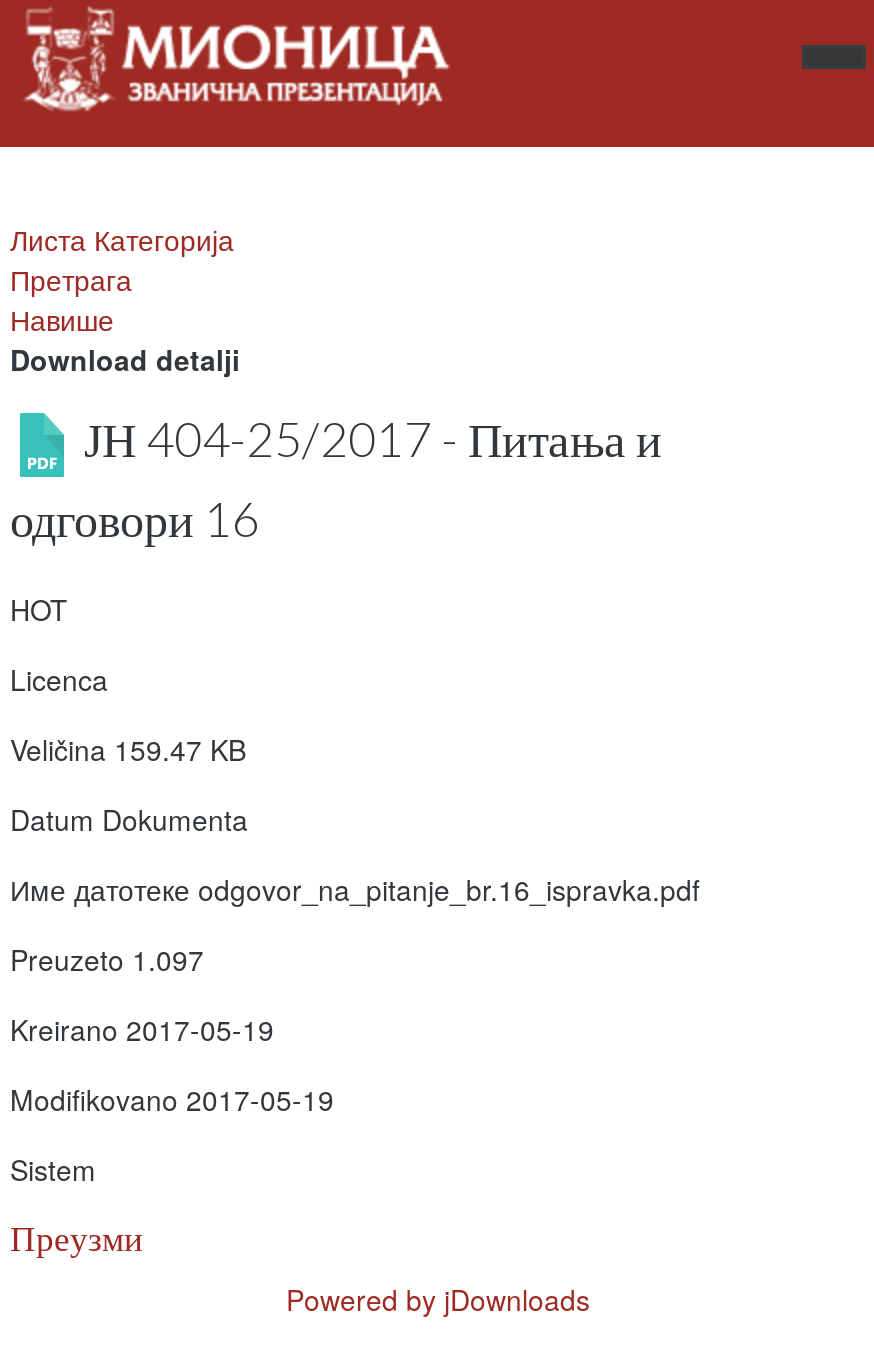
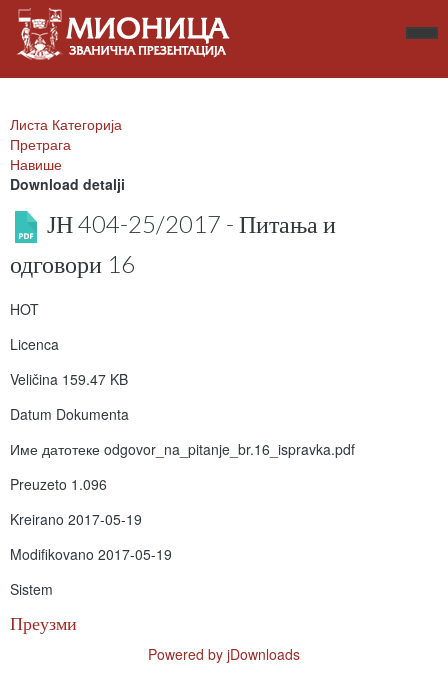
- Preuzeto 1.097
+ Preuzeto 1.096
